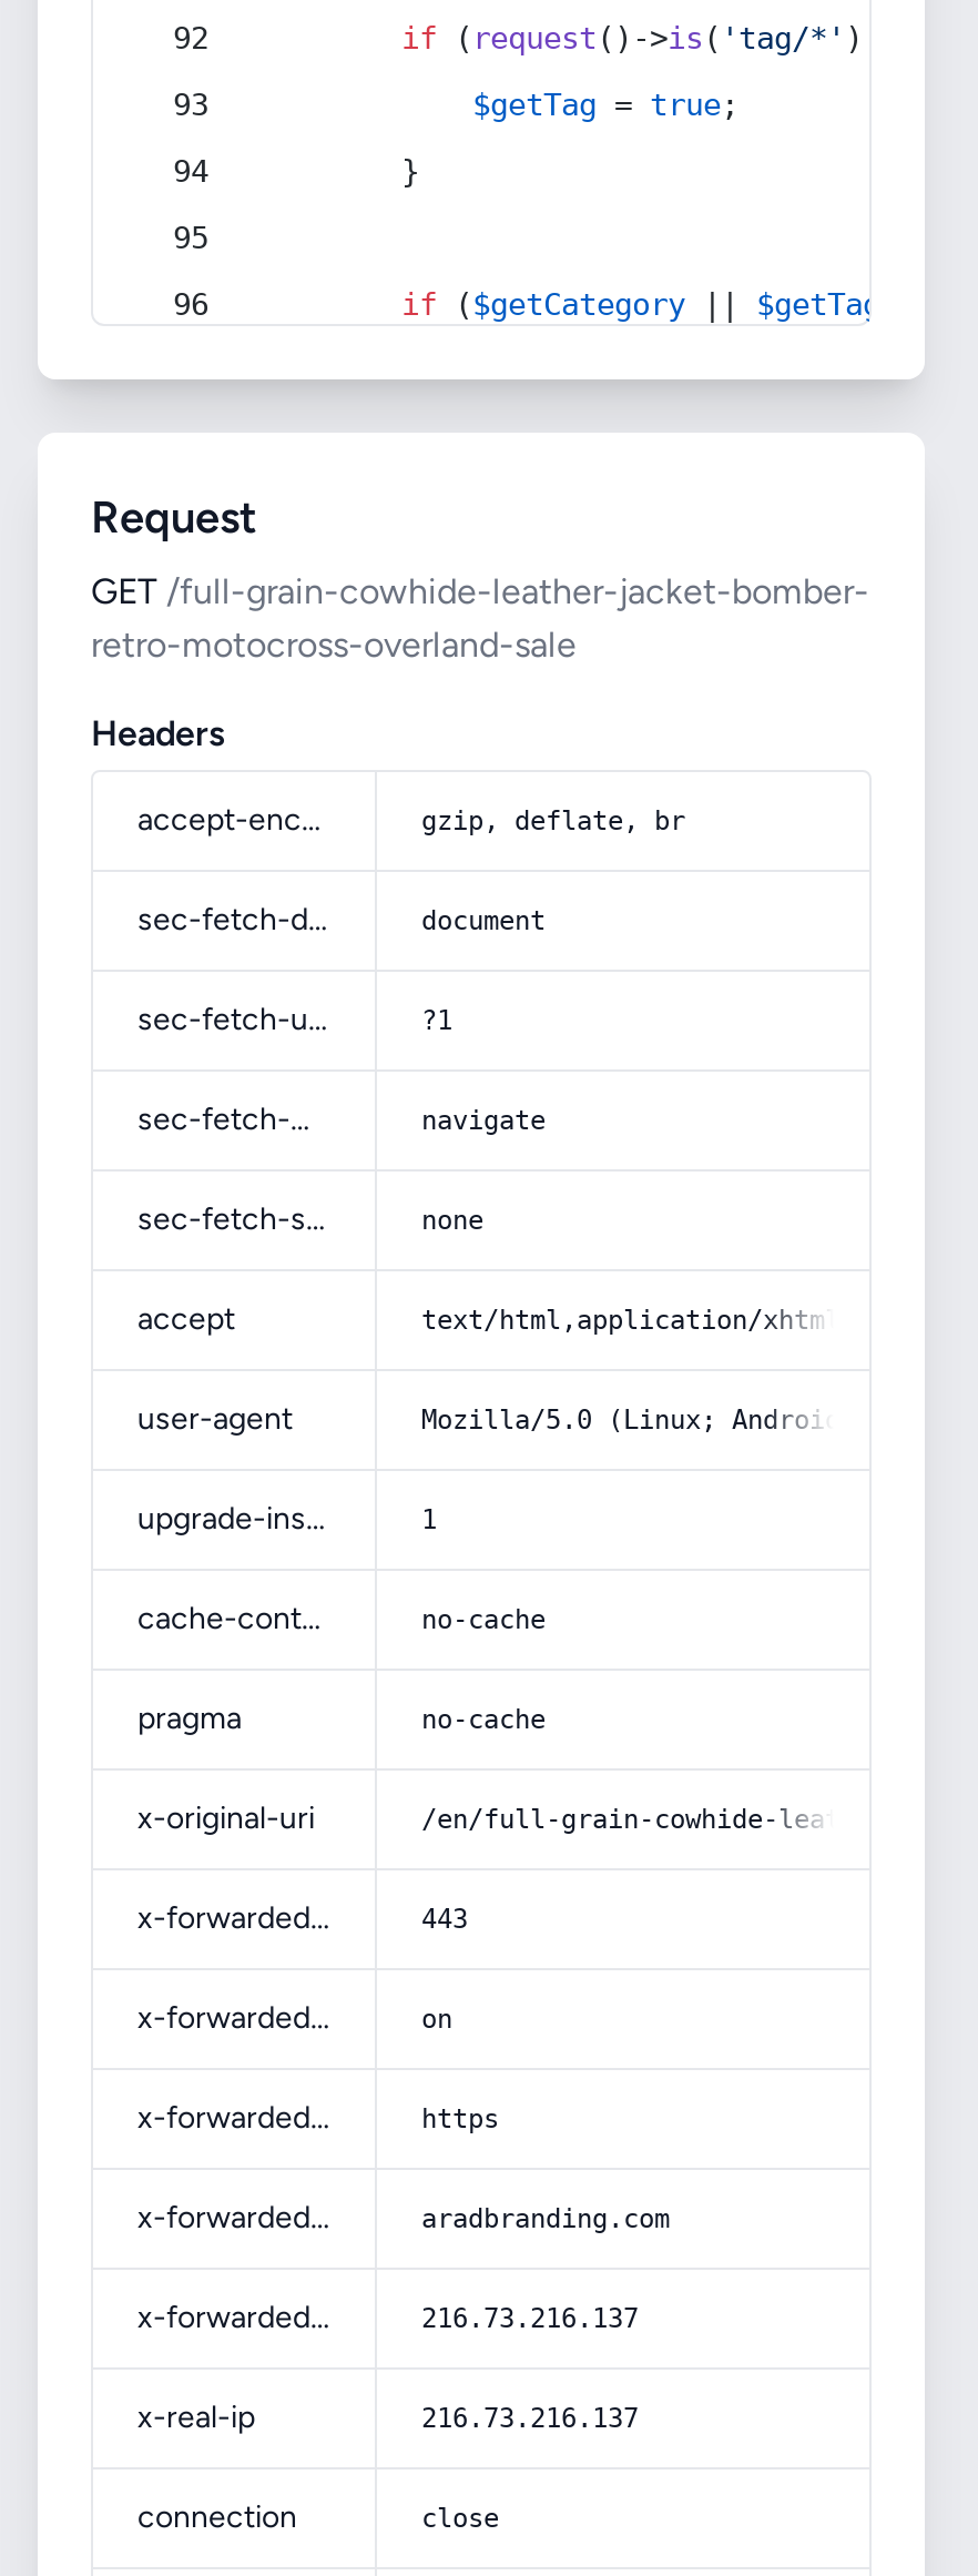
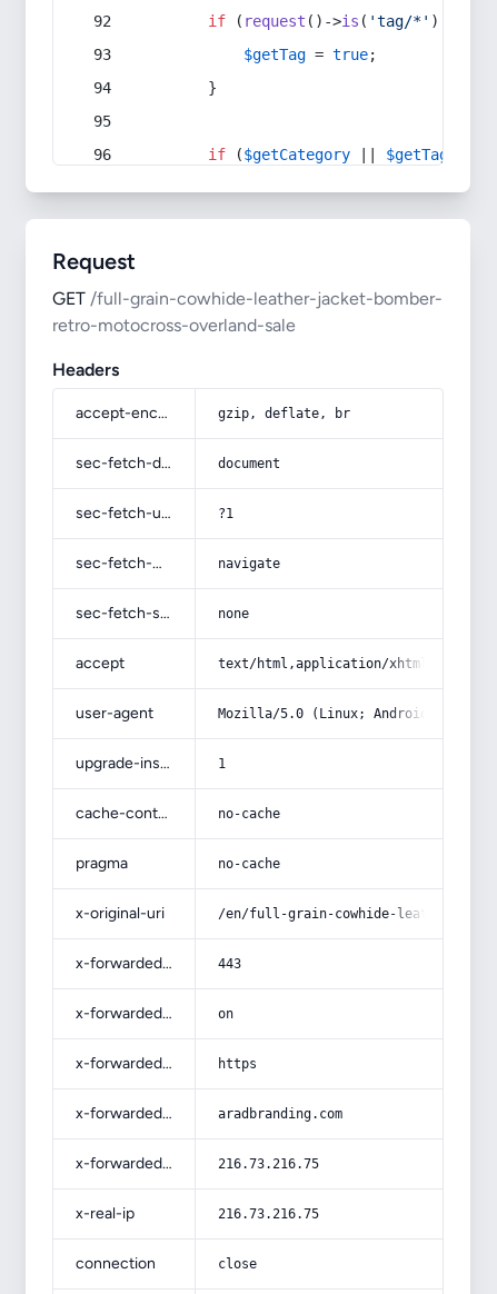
- 216.73.216.137
+ 216.73.216.75

- 216.73.216.137
+ 216.73.216.75
